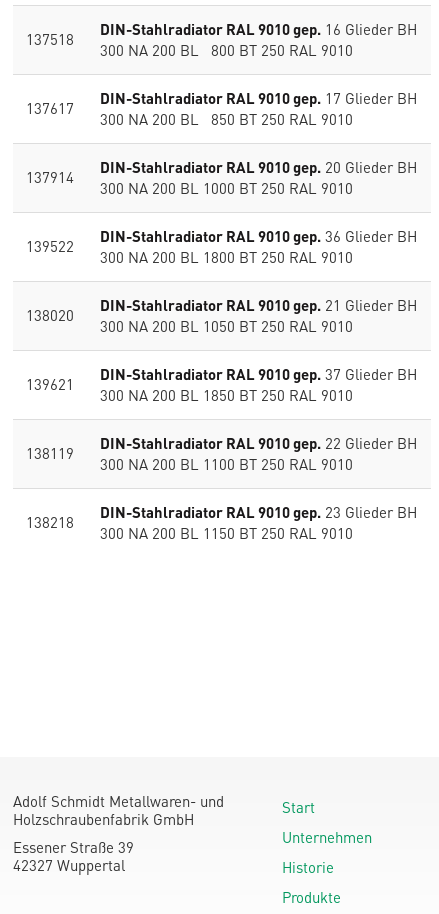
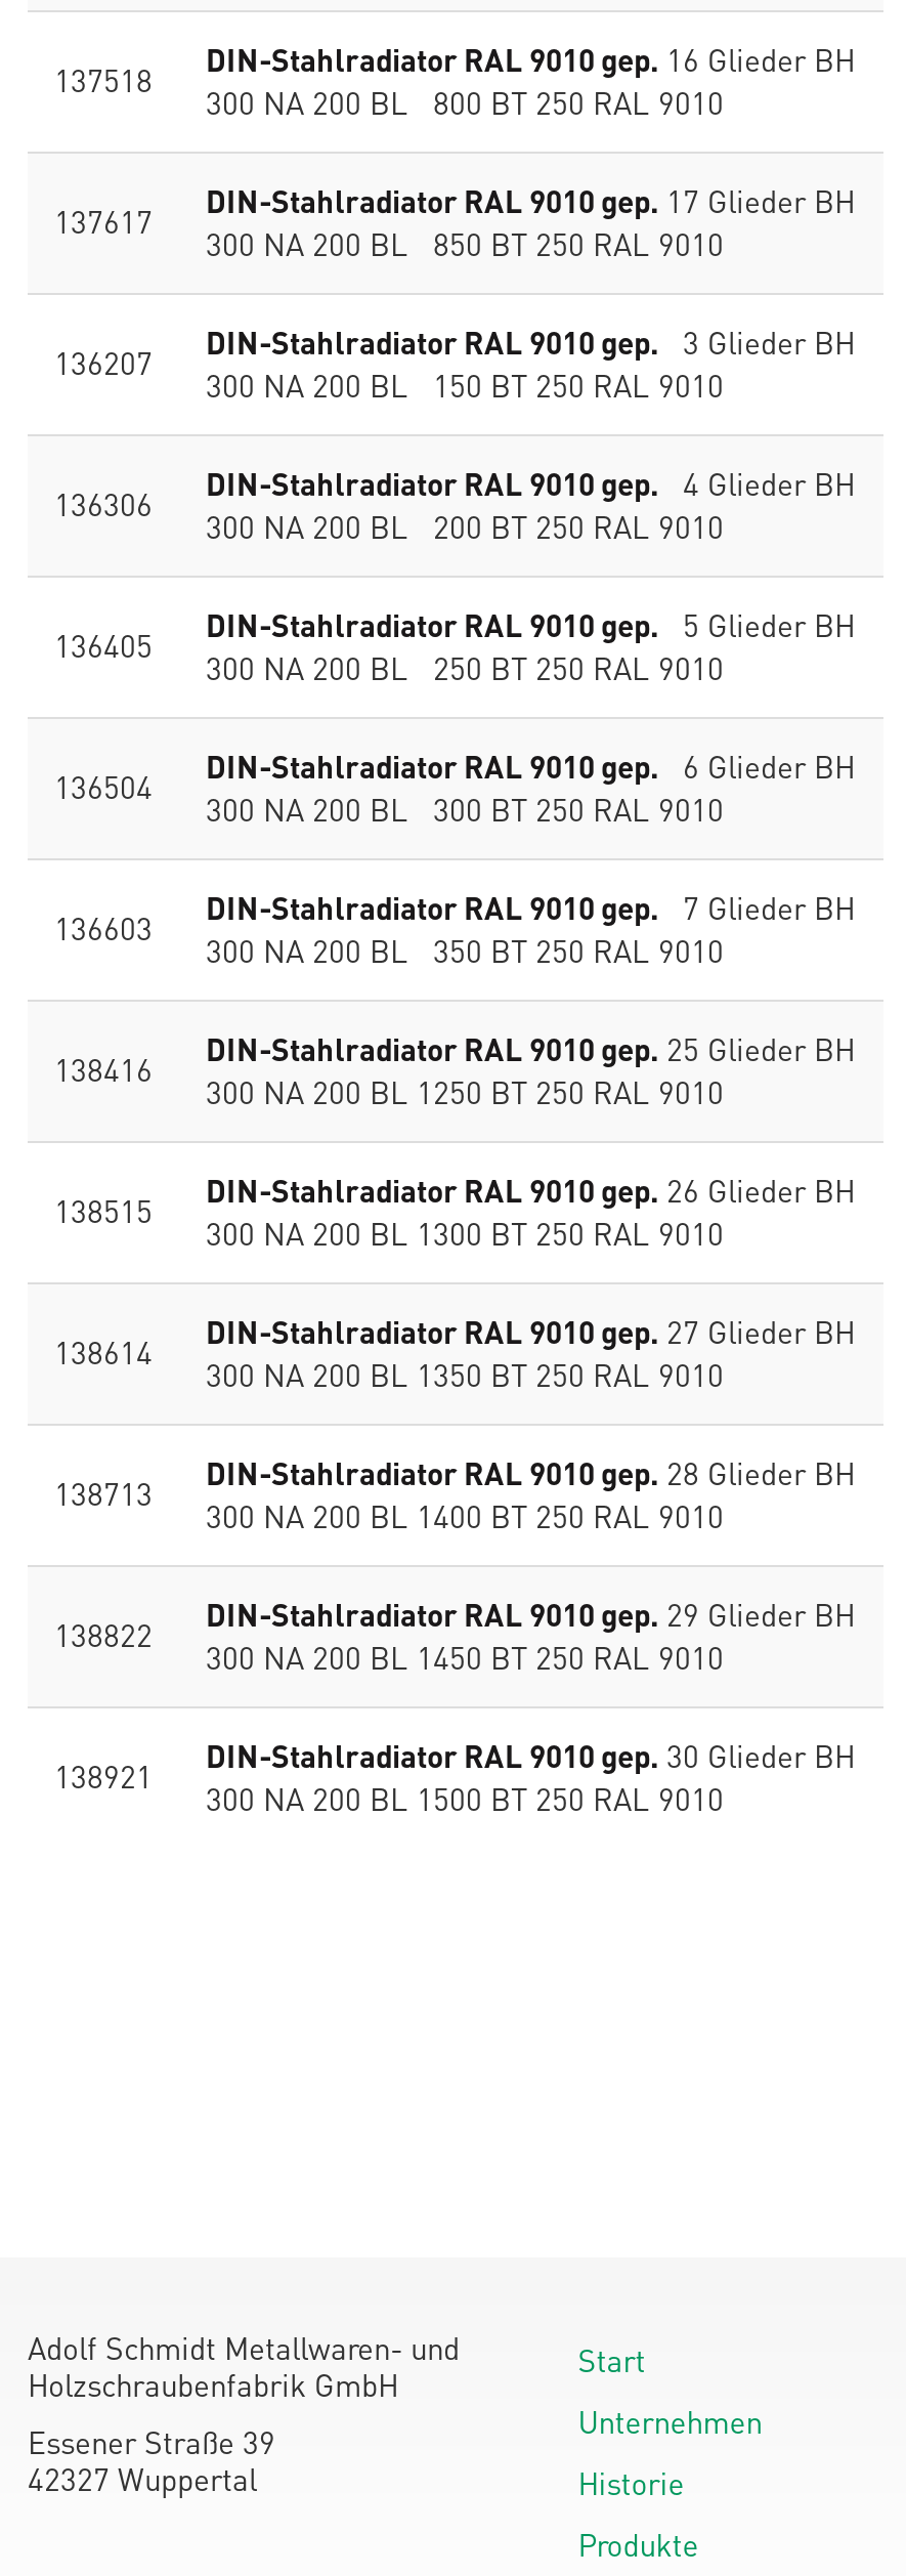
- 137914
- DIN-Stahlradiator RAL 9010 gep. 20 Glieder BH
- 300 NA 200 BL 1000 BT 250 RAL 9010
- 139522
- DIN-Stahlradiator RAL 9010 gep. 36 Glieder BH
- 300 NA 200 BL 1800 BT 250 RAL 9010
- 138020
- DIN-Stahlradiator RAL 9010 gep. 21 Glieder BH
- 300 NA 200 BL 1050 BT 250 RAL 9010
- 139621
- DIN-Stahlradiator RAL 9010 gep. 37 Glieder BH
- 300 NA 200 BL 1850 BT 250 RAL 9010
- 138119
- DIN-Stahlradiator RAL 9010 gep. 22 Glieder BH
- 300 NA 200 BL 1100 BT 250 RAL 9010
- 138218
- DIN-Stahlradiator RAL 9010 gep. 23 Glieder BH
- 300 NA 200 BL 1150 BT 250 RAL 9010
+ 136207
+ DIN-Stahlradiator RAL 9010 gep. 3 Glieder BH
+ 300 NA 200 BL 150 BT 250 RAL 9010
+ 136306
+ DIN-Stahlradiator RAL 9010 gep. 4 Glieder BH
+ 300 NA 200 BL 200 BT 250 RAL 9010
+ 136405
+ DIN-Stahlradiator RAL 9010 gep. 5 Glieder BH
+ 300 NA 200 BL 250 BT 250 RAL 9010
+ 136504
+ DIN-Stahlradiator RAL 9010 gep. 6 Glieder BH
+ 300 NA 200 BL 300 BT 250 RAL 9010
+ 136603
+ DIN-Stahlradiator RAL 9010 gep. 7 Glieder BH
+ 300 NA 200 BL 350 BT 250 RAL 9010
+ 138416
+ DIN-Stahlradiator RAL 9010 gep. 25 Glieder BH
+ 300 NA 200 BL 1250 BT 250 RAL 9010
+ 138515
+ DIN-Stahlradiator RAL 9010 gep. 26 Glieder BH
+ 300 NA 200 BL 1300 BT 250 RAL 9010
+ 138614
+ DIN-Stahlradiator RAL 9010 gep. 27 Glieder BH
+ 300 NA 200 BL 1350 BT 250 RAL 9010
+ 138713
+ DIN-Stahlradiator RAL 9010 gep. 28 Glieder BH
+ 300 NA 200 BL 1400 BT 250 RAL 9010
+ 138822
+ DIN-Stahlradiator RAL 9010 gep. 29 Glieder BH
+ 300 NA 200 BL 1450 BT 250 RAL 9010
+ 138921
+ DIN-Stahlradiator RAL 9010 gep. 30 Glieder BH
+ 300 NA 200 BL 1500 BT 250 RAL 9010
